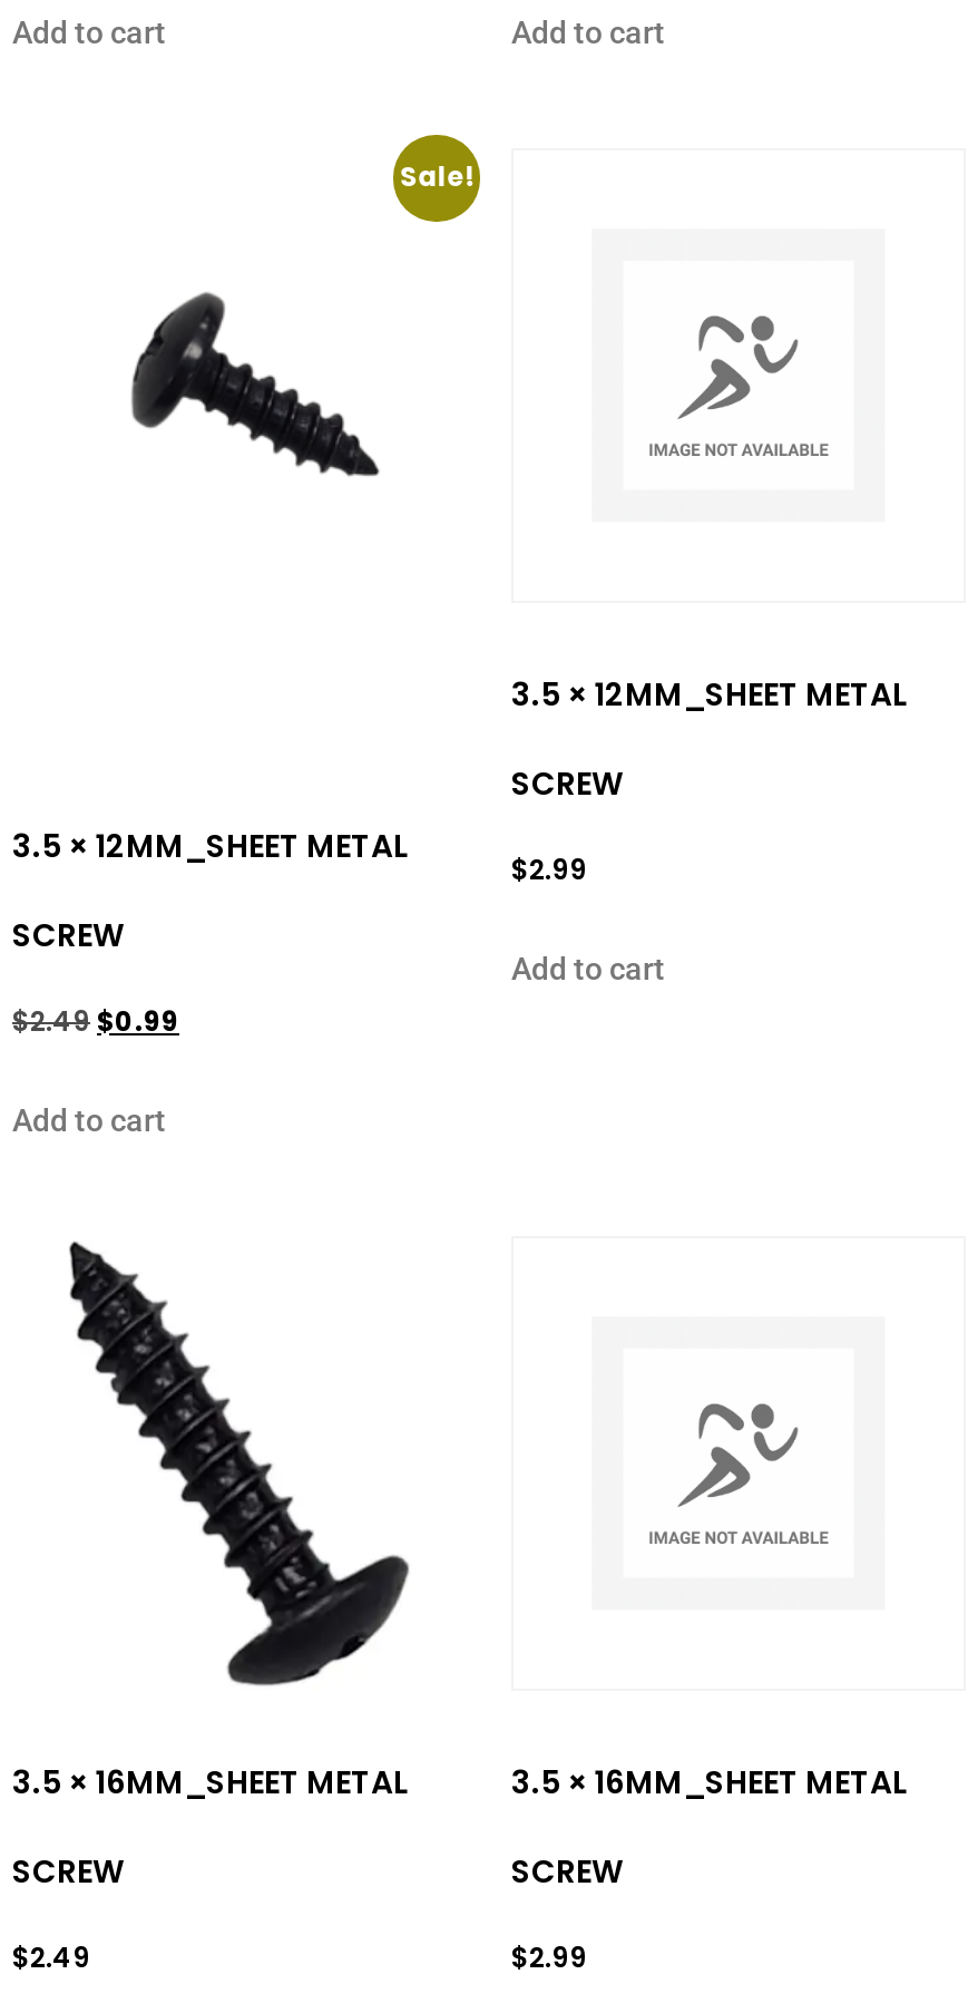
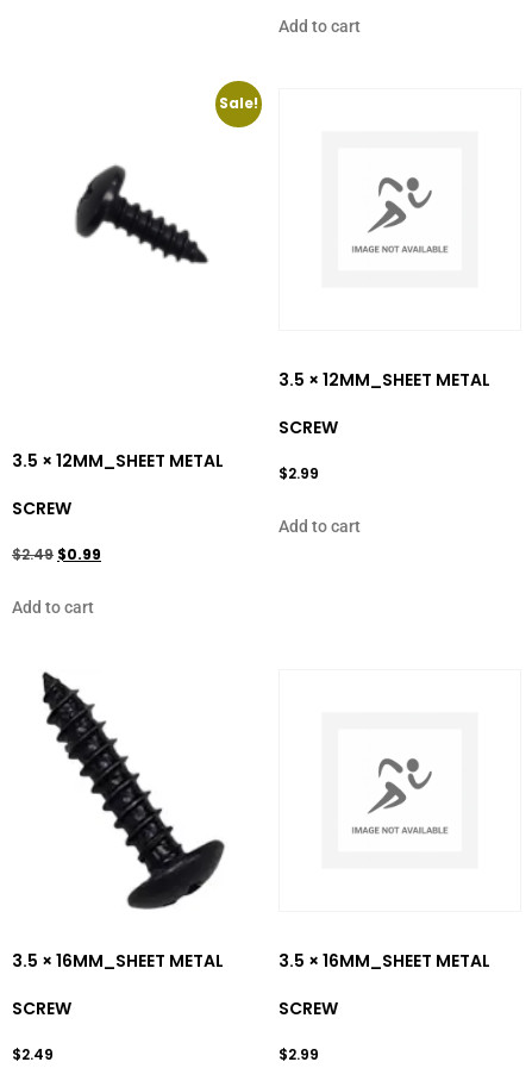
- Add to cart
